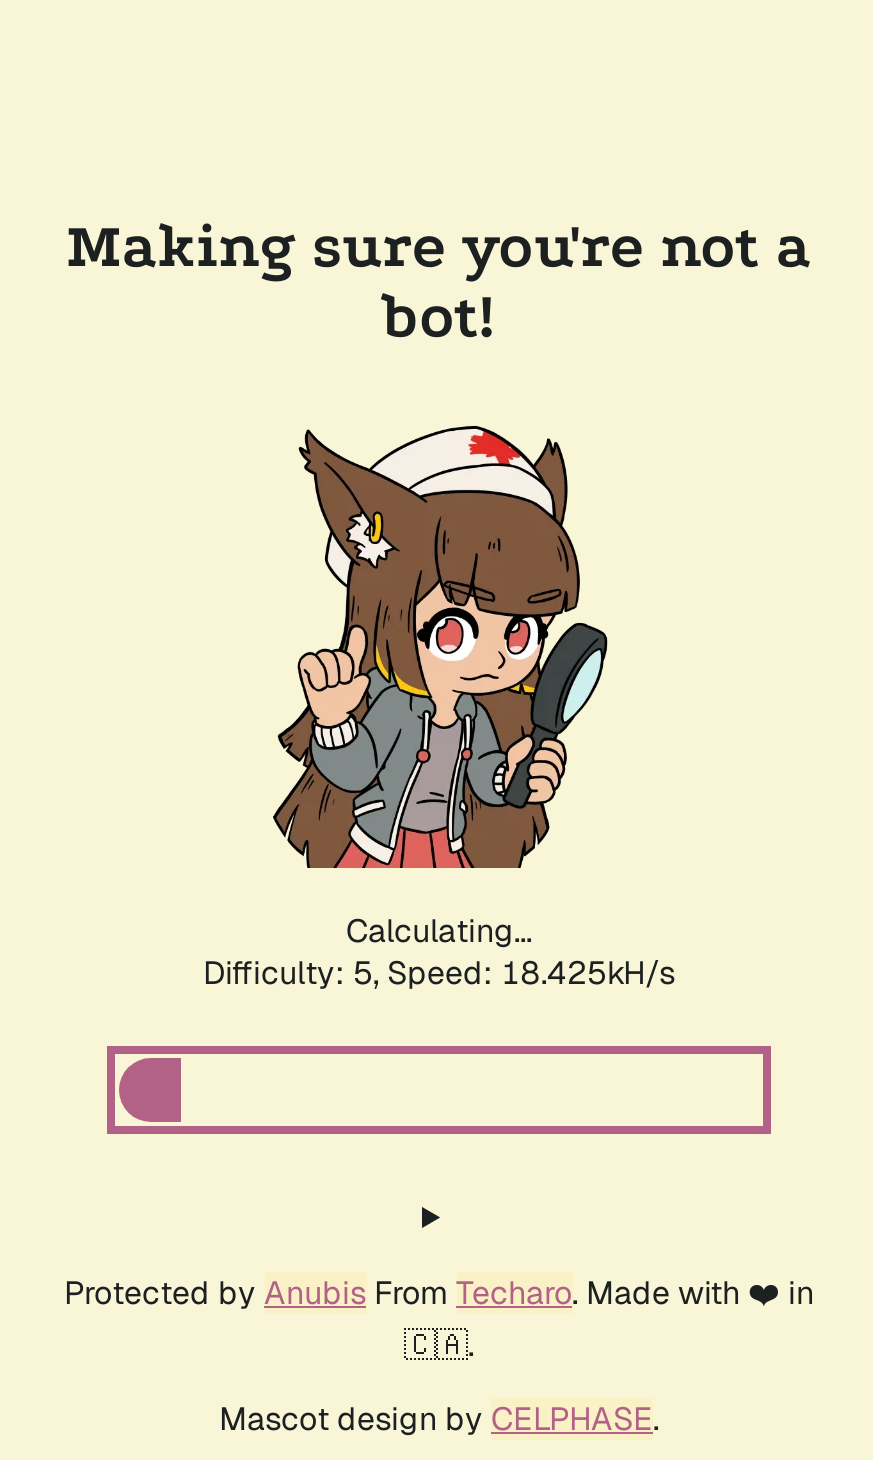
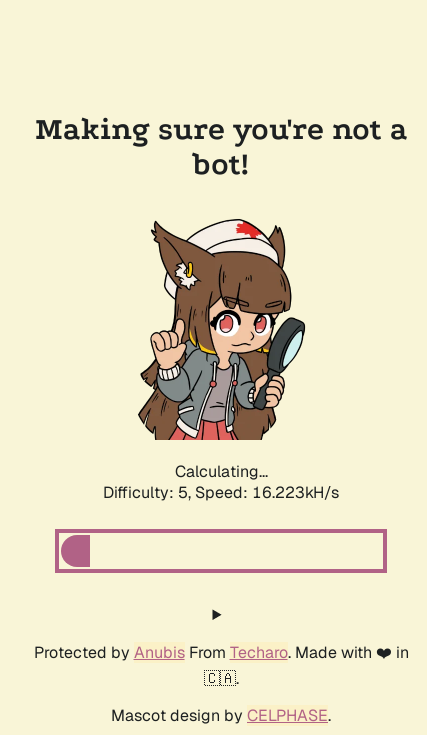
- Difficulty: 5, Speed: 18.425kH/s
+ Difficulty: 5, Speed: 16.223kH/s
